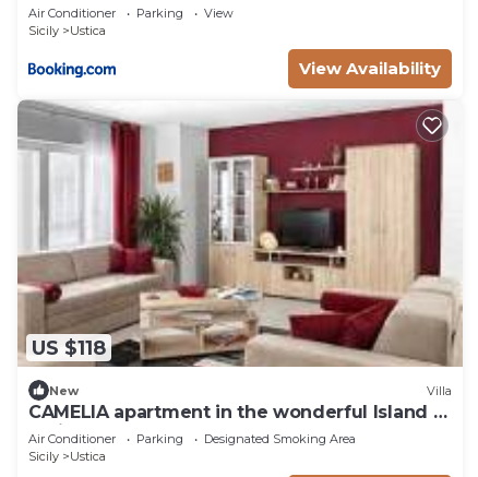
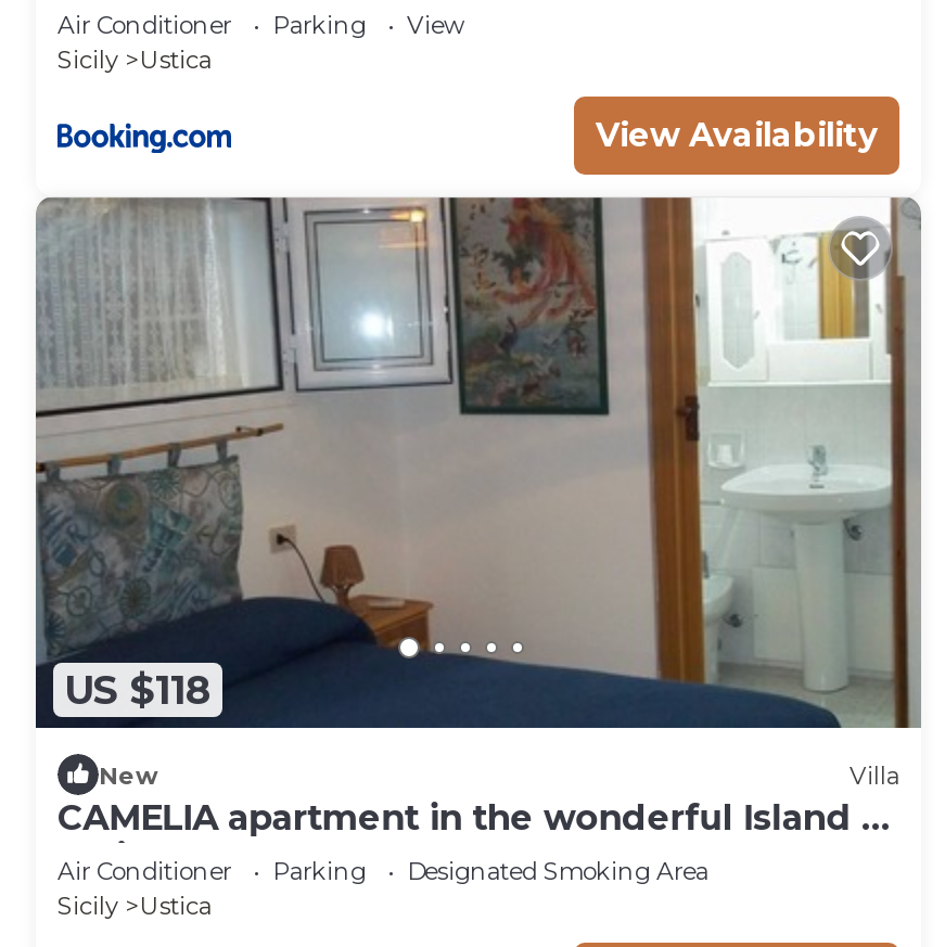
- [image]
+ [image]
